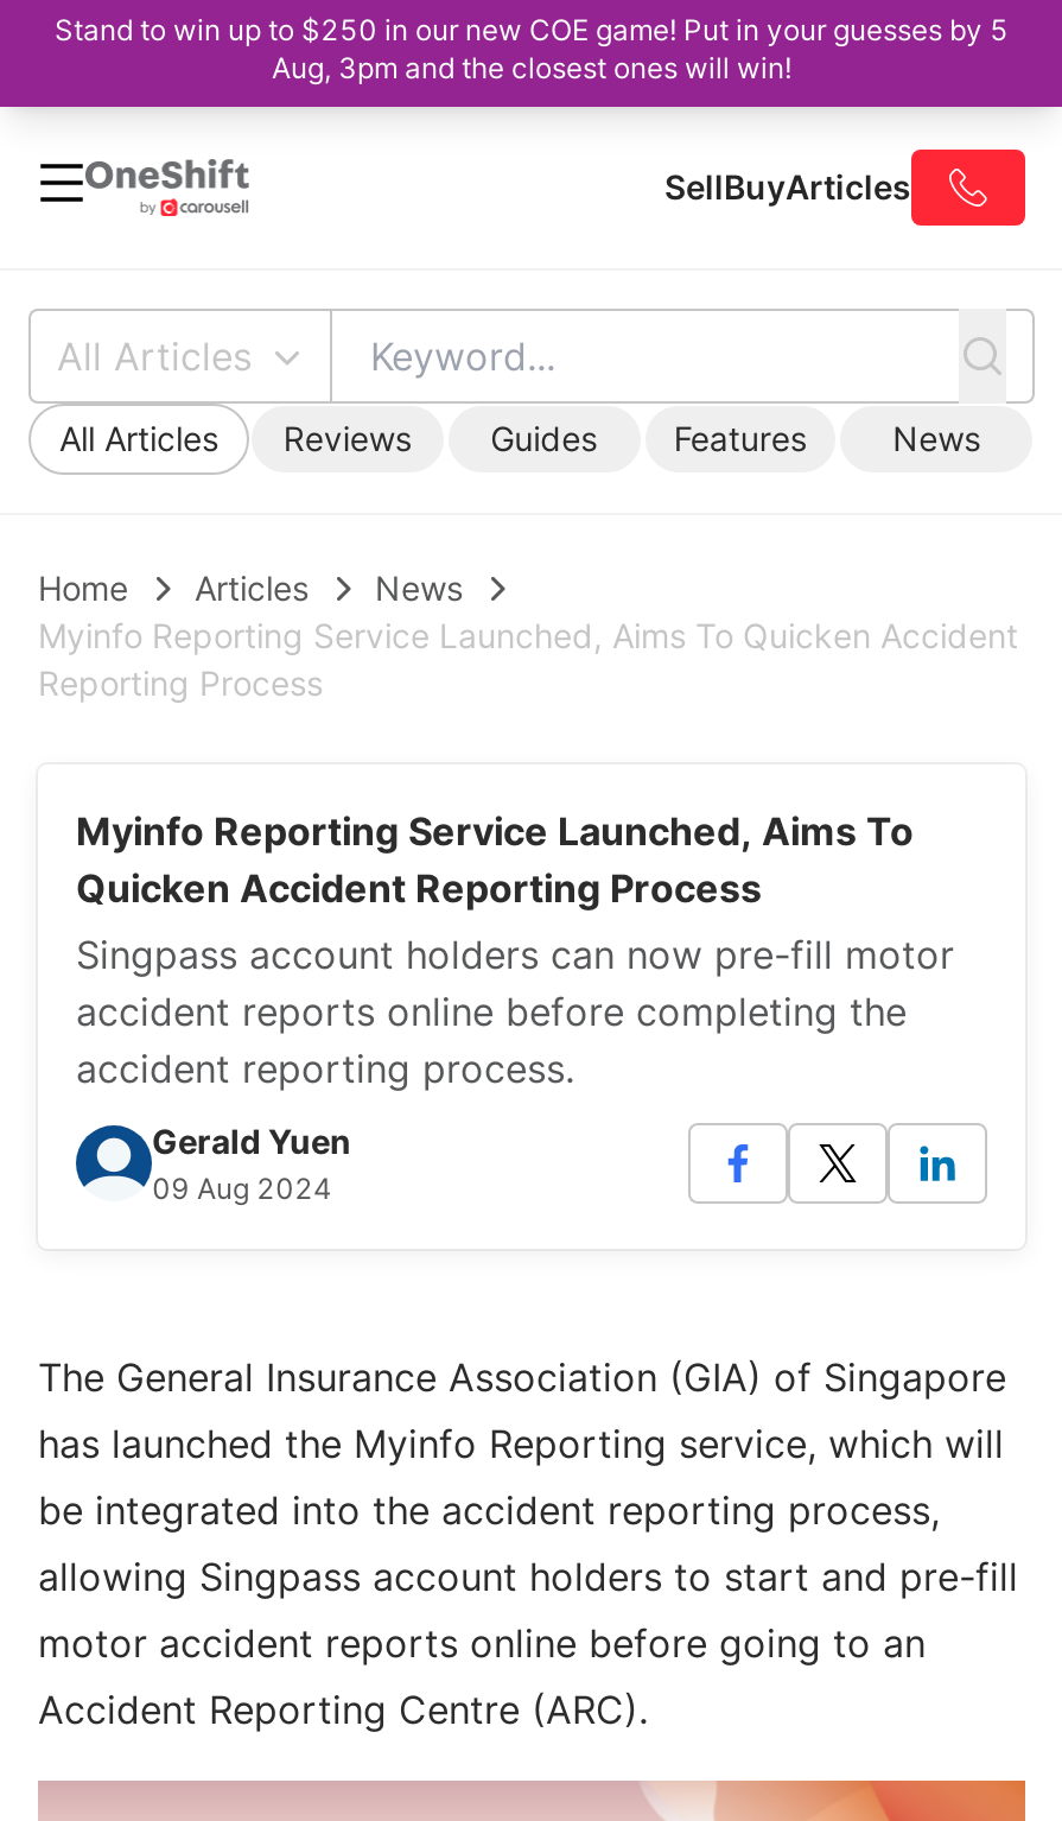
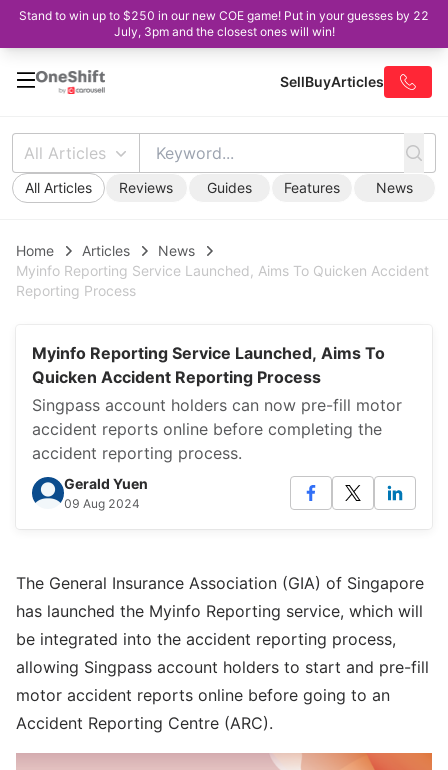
- Stand to win up to $250 in our new COE game! Put in your guesses by 5
+ Stand to win up to $250 in our new COE game! Put in your guesses by 22

- Aug, 3pm and the closest ones will win!
+ July, 3pm and the closest ones will win!
